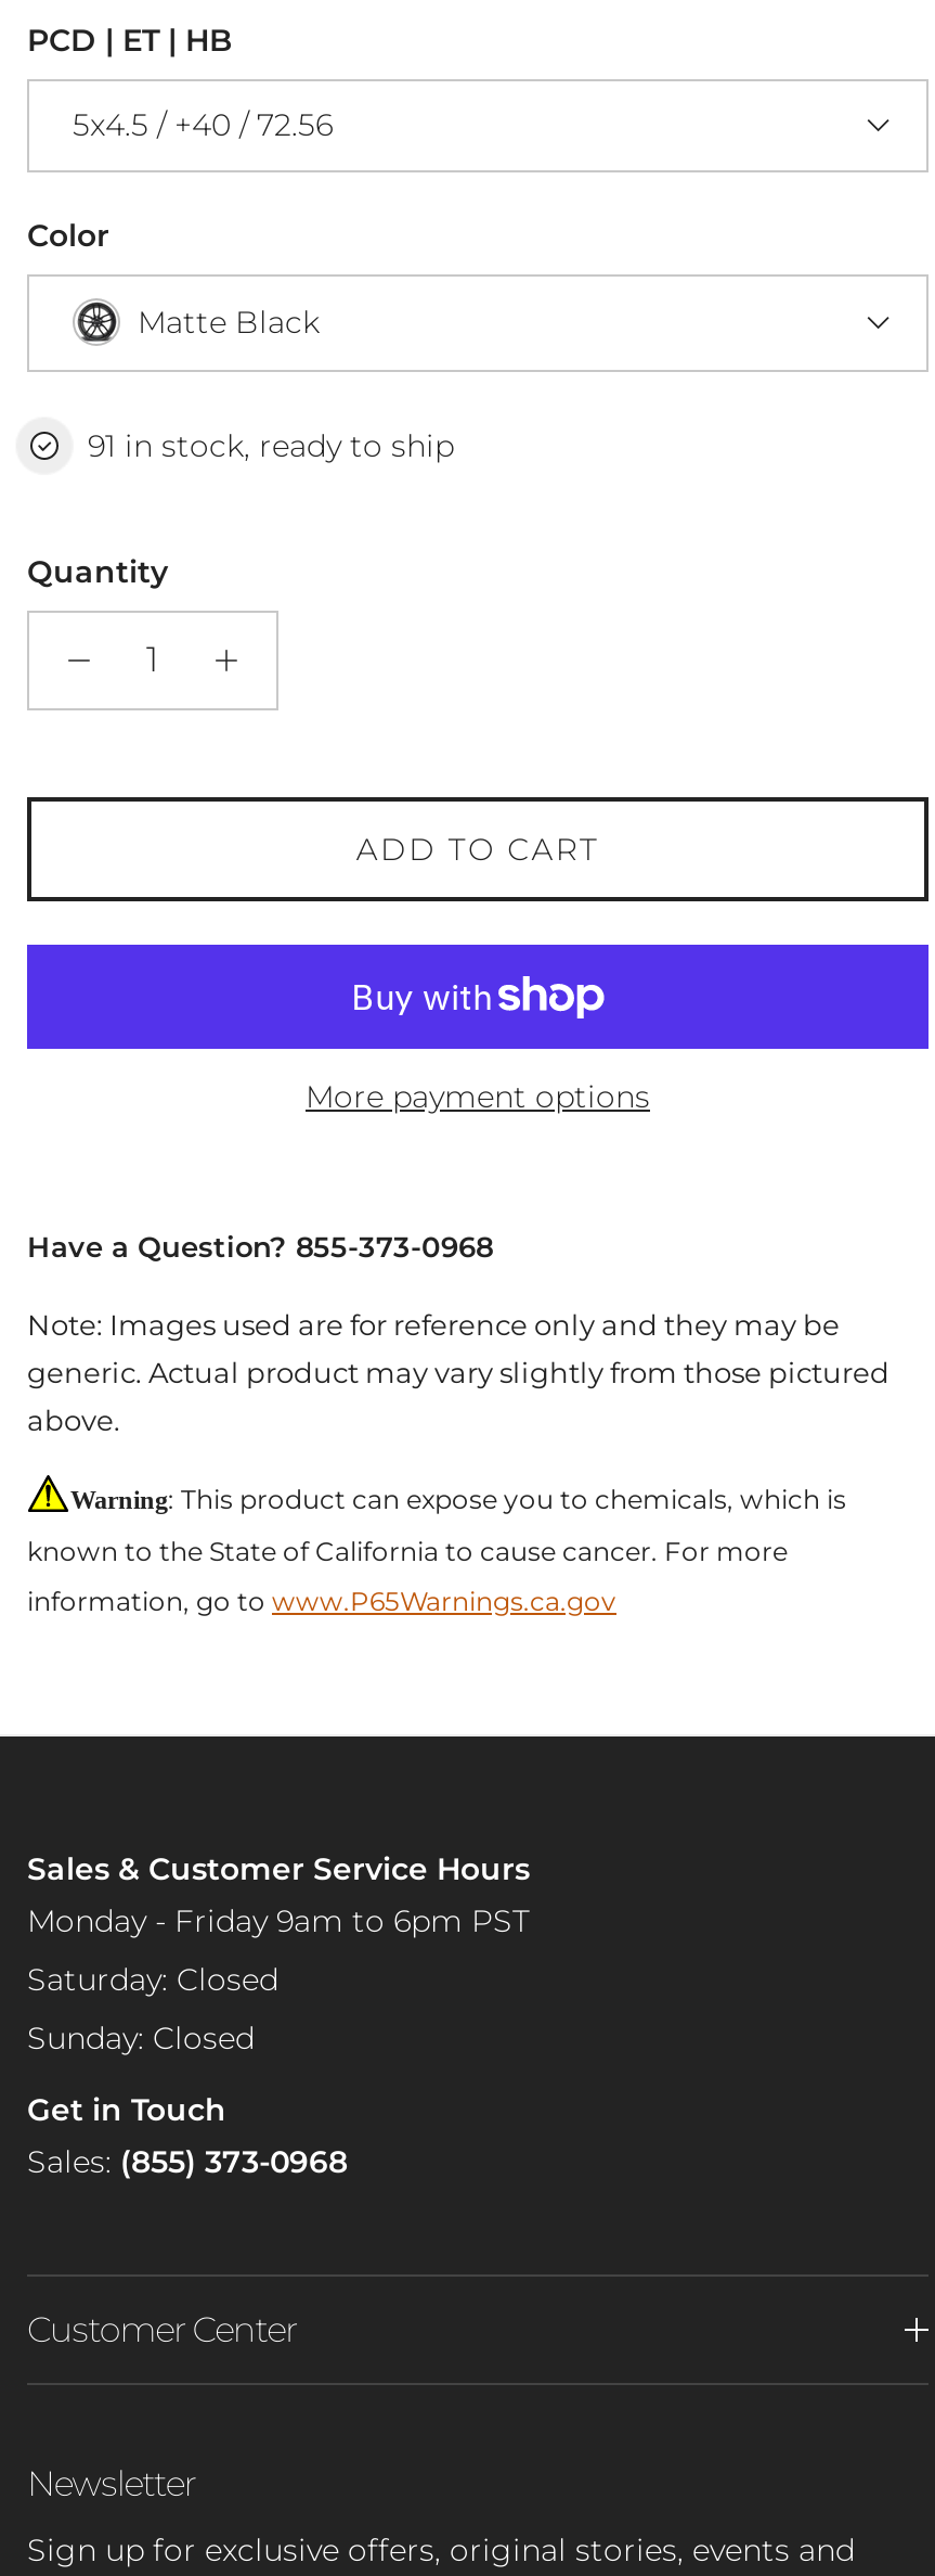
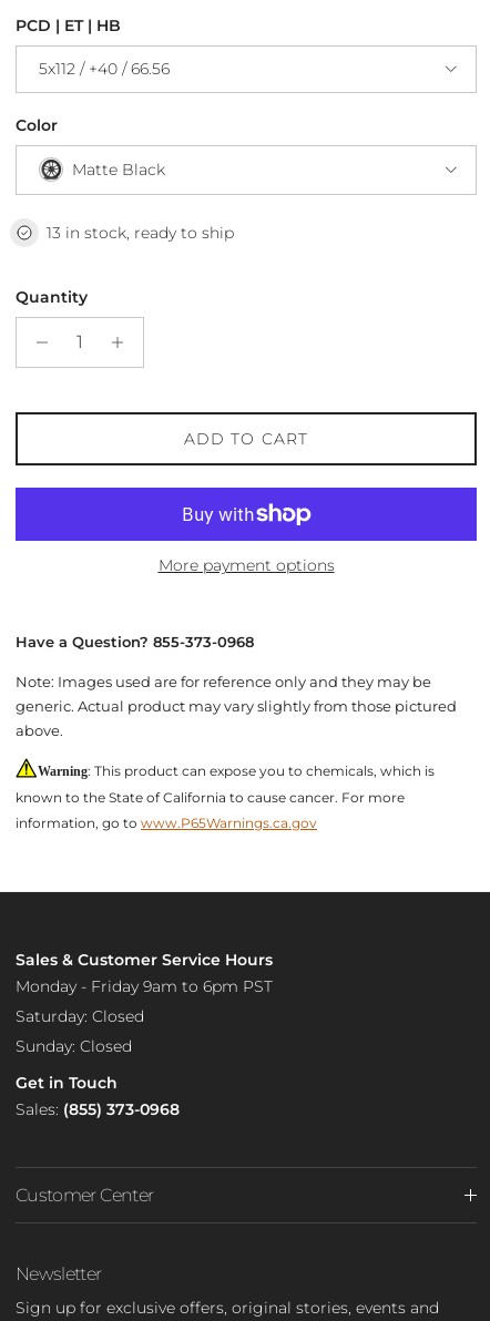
- 5x4.5 / +40 / 72.56
+ 5x112 / +40 / 66.56

- 91 in stock, ready to ship
+ 13 in stock, ready to ship
